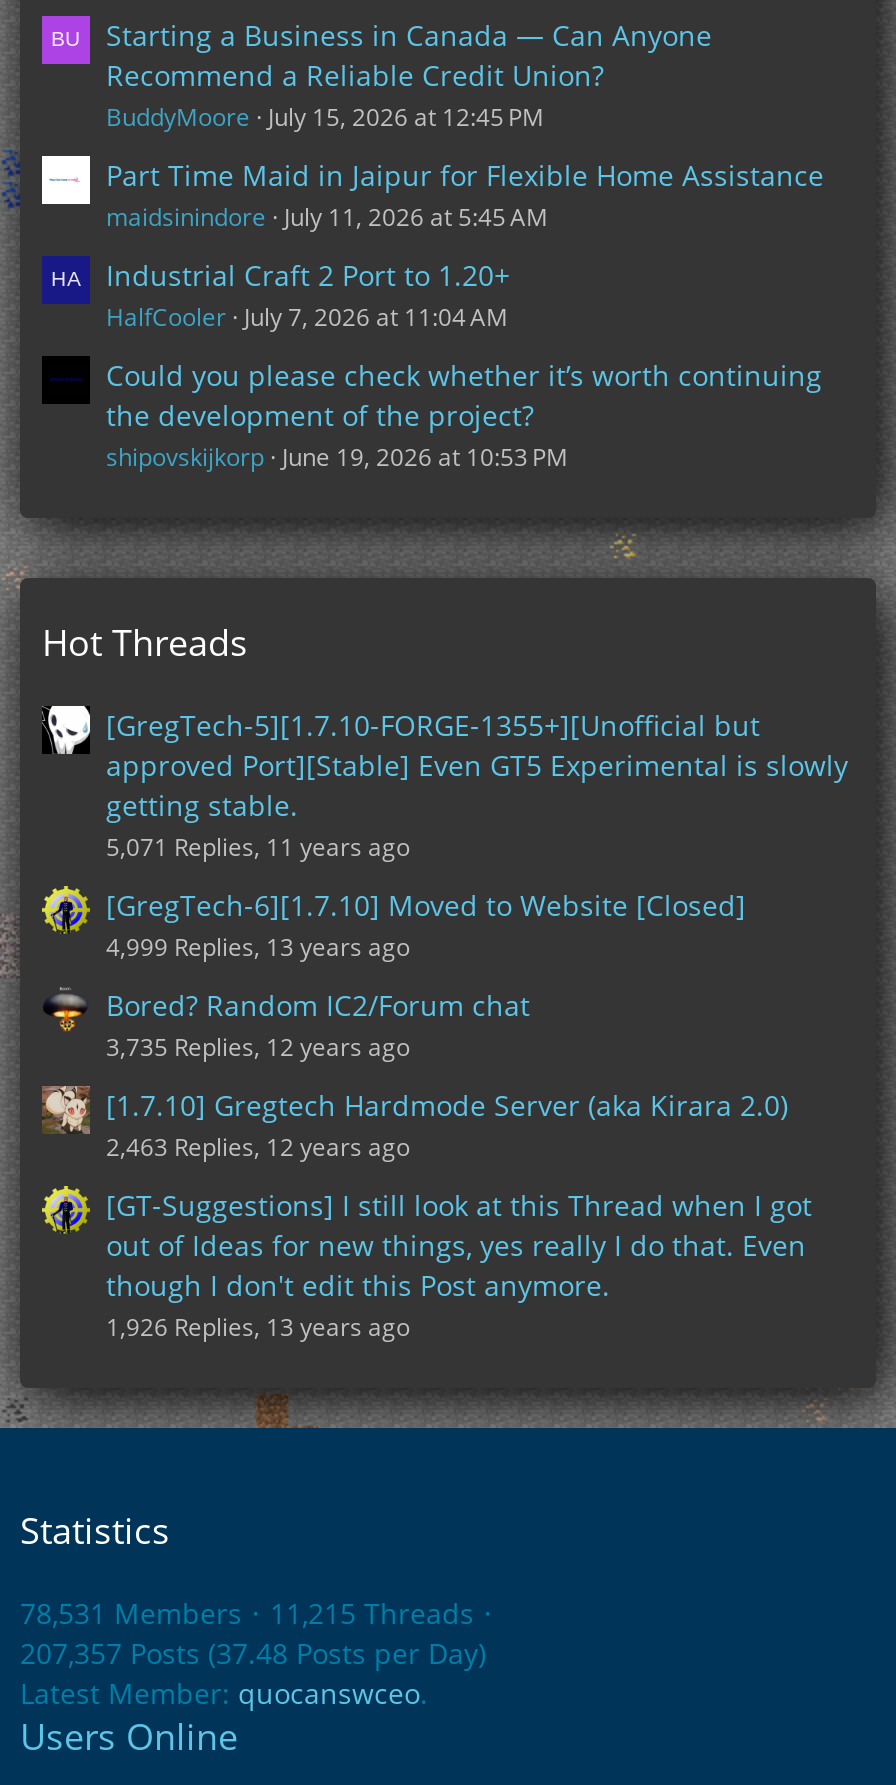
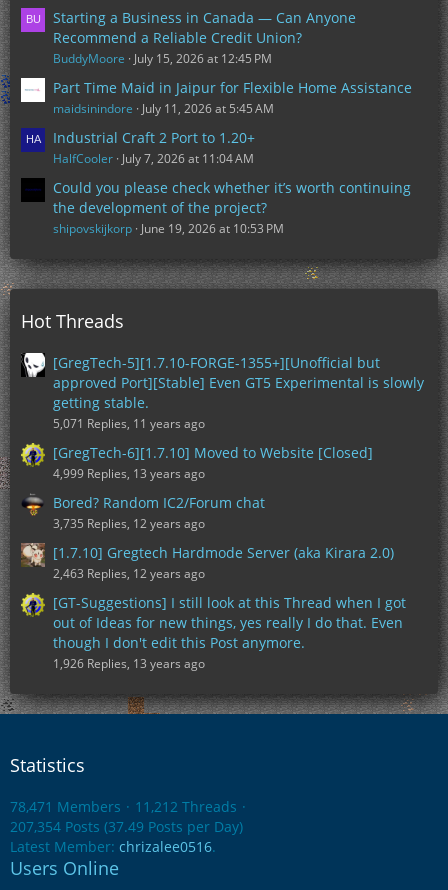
- 78,531 Members
+ 78,471 Members

- 11,215 Threads
+ 11,212 Threads

- 207,357 Posts (37.48 Posts per Day)
+ 207,354 Posts (37.49 Posts per Day)

- Latest Member: quocanswceo.
+ Latest Member: chrizalee0516.
